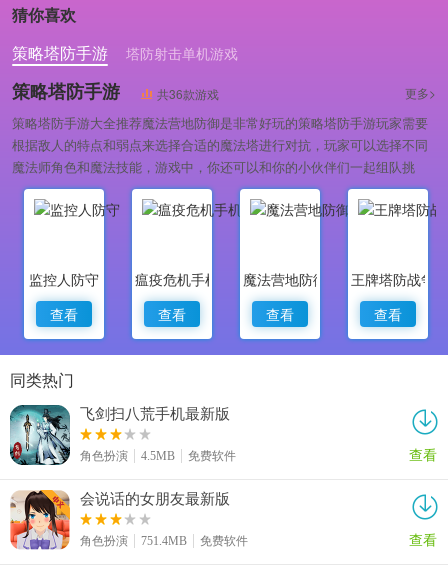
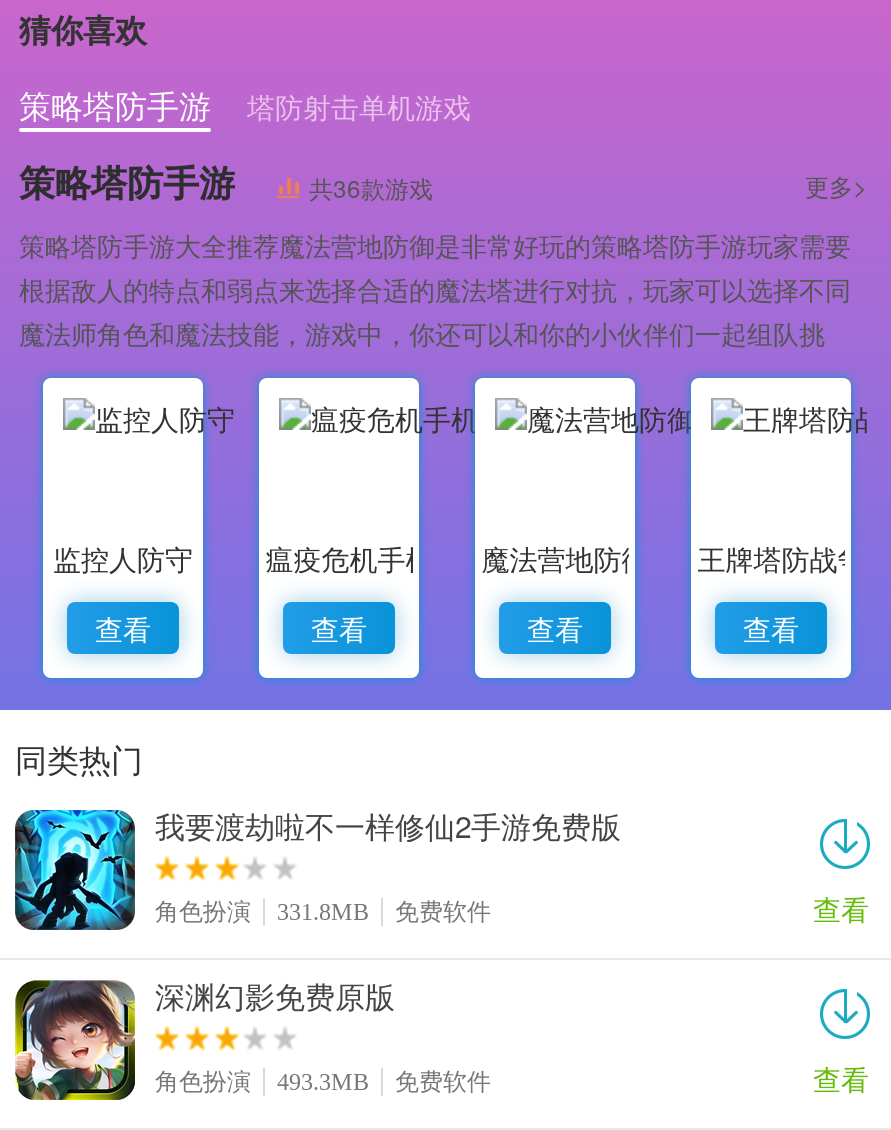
- [image]
- 飞剑扫八荒手机最新版
+ [image]
+ 我要渡劫啦不一样修仙2手游免费版

- 角色扮演 4.5MB 免费软件
+ 角色扮演 331.8MB 免费软件

- [image]
- 会说话的女朋友最新版
+ [image]
+ 深渊幻影免费原版

- 角色扮演 751.4MB 免费软件
+ 角色扮演 493.3MB 免费软件
